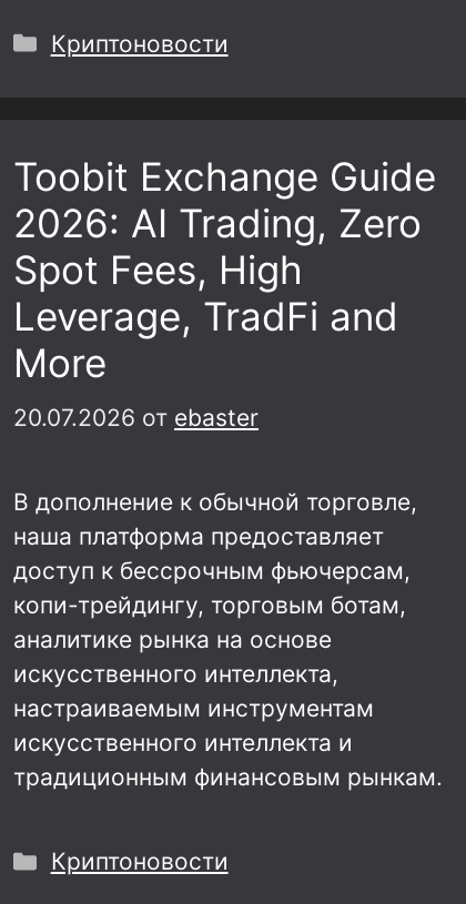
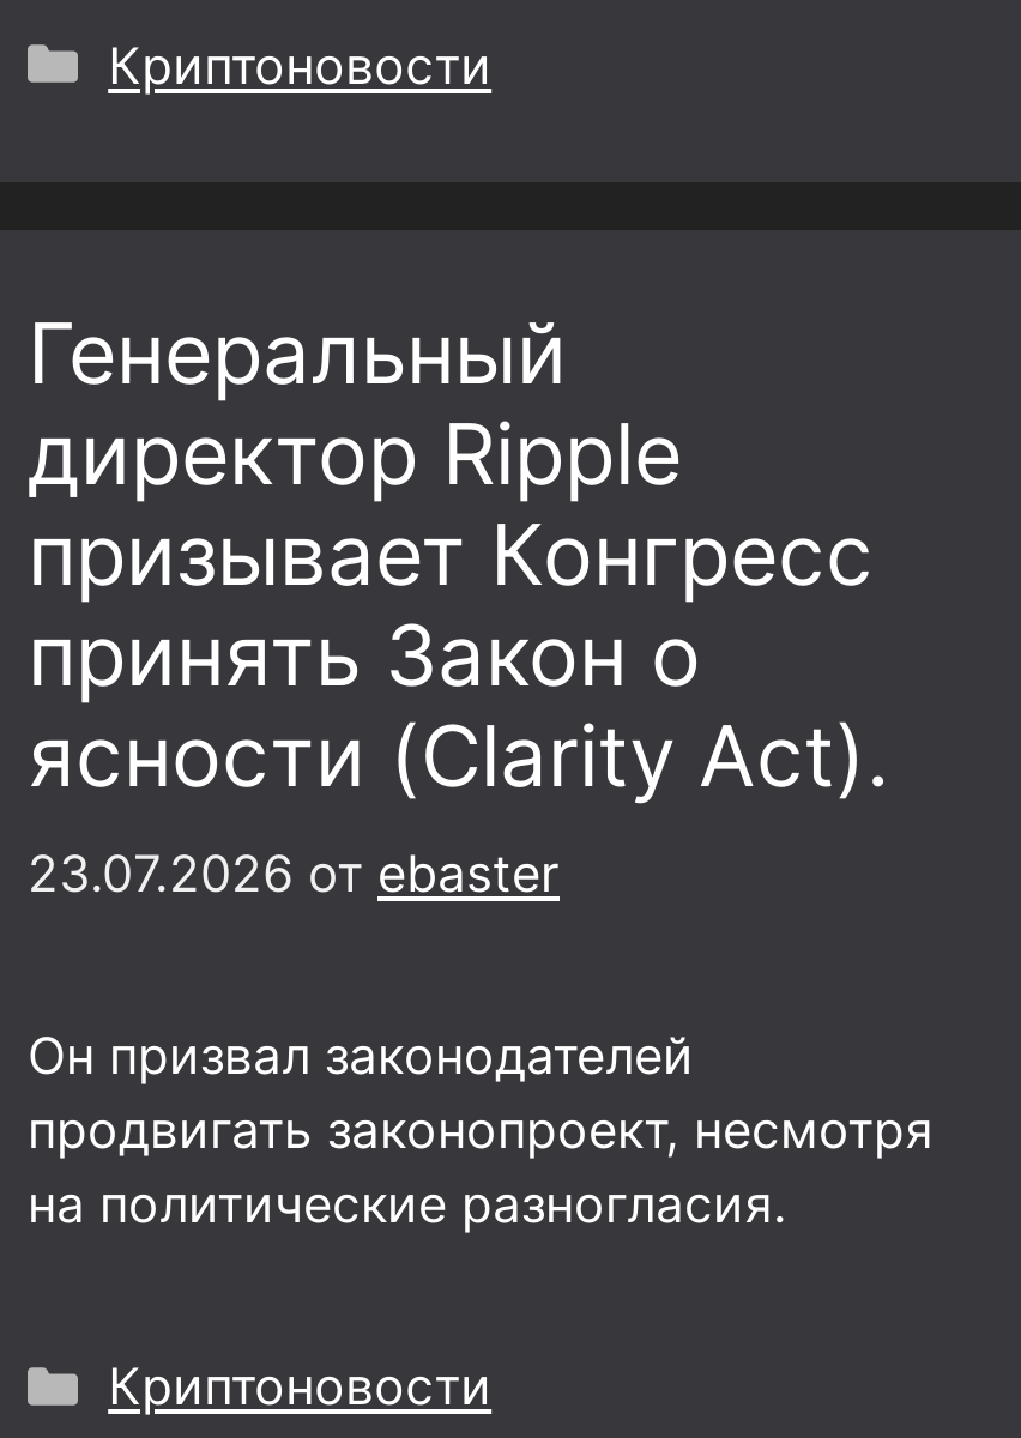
- Toobit Exchange Guide
- 2026: AI Trading, Zero
- Spot Fees, High
- Leverage, TradFi and
- More
- 20.07.2026 от ebaster
+ Генеральный
+ директор Ripple
+ призывает Конгресс
+ принять Закон о
+ ясности (Clarity Act).
+ 23.07.2026 от ebaster

- В дополнение к обычной торговле,
- наша платформа предоставляет
- доступ к бессрочным фьючерсам,
- копи-трейдингу, торговым ботам,
- аналитике рынка на основе
- искусственного интеллекта,
- настраиваемым инструментам
- искусственного интеллекта и
- традиционным финансовым рынкам.
+ Он призвал законодателей
+ продвигать законопроект, несмотря
+ на политические разногласия.
